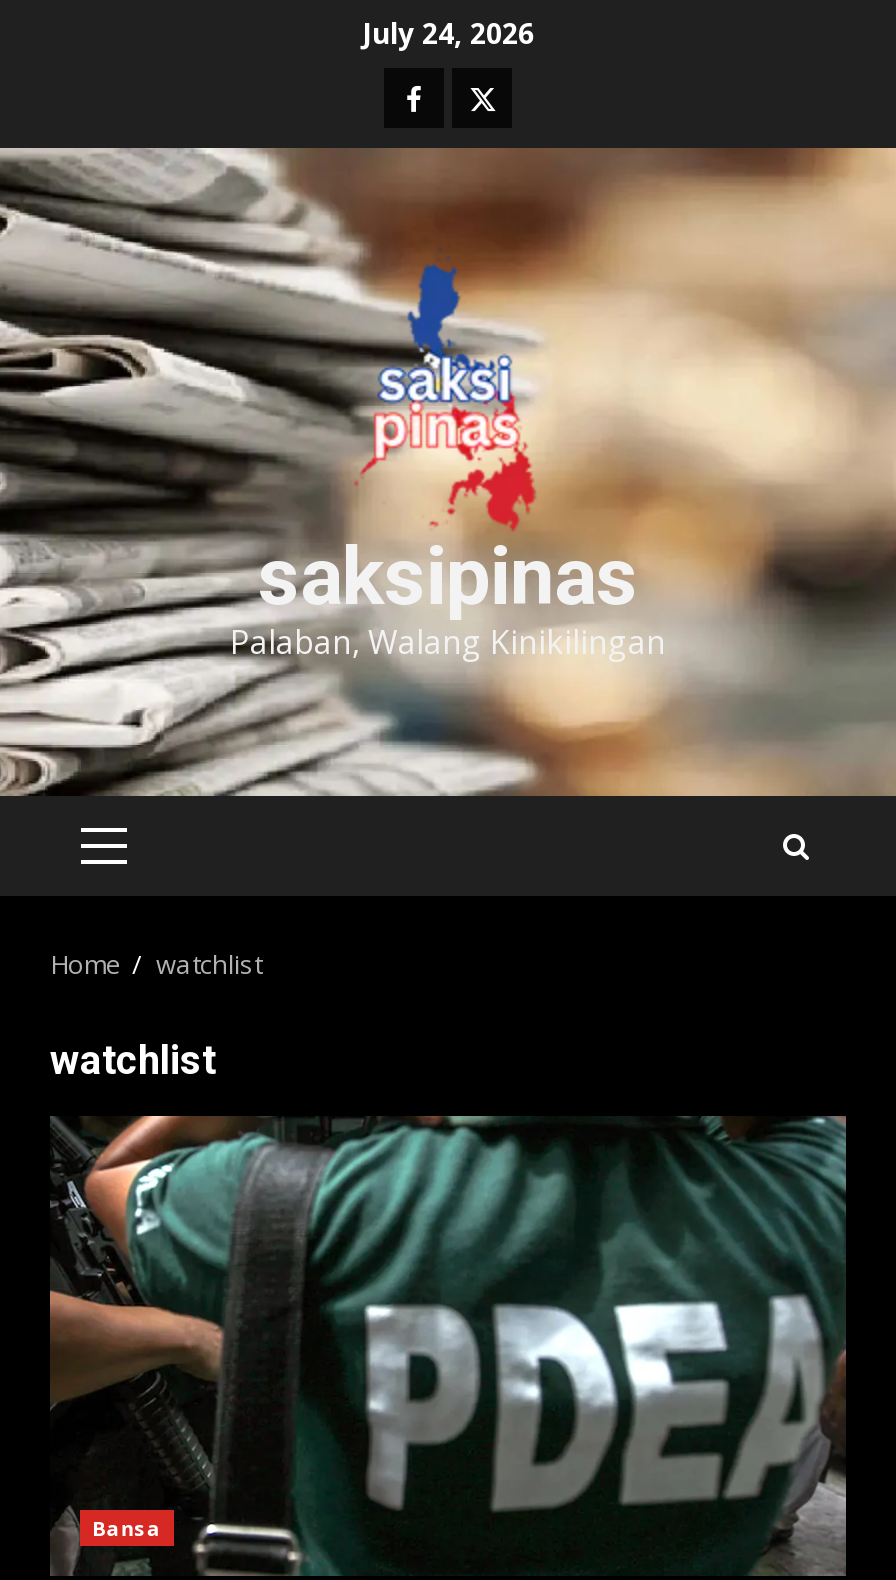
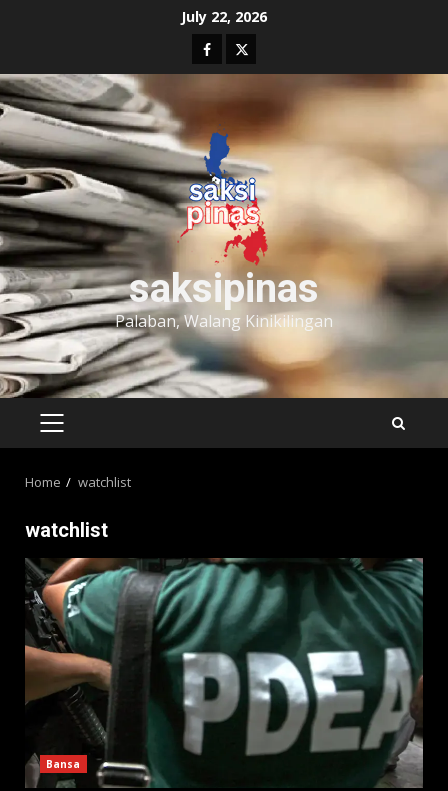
- July 24, 2026
+ July 22, 2026
